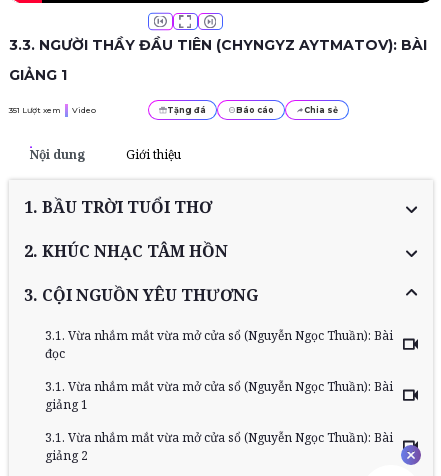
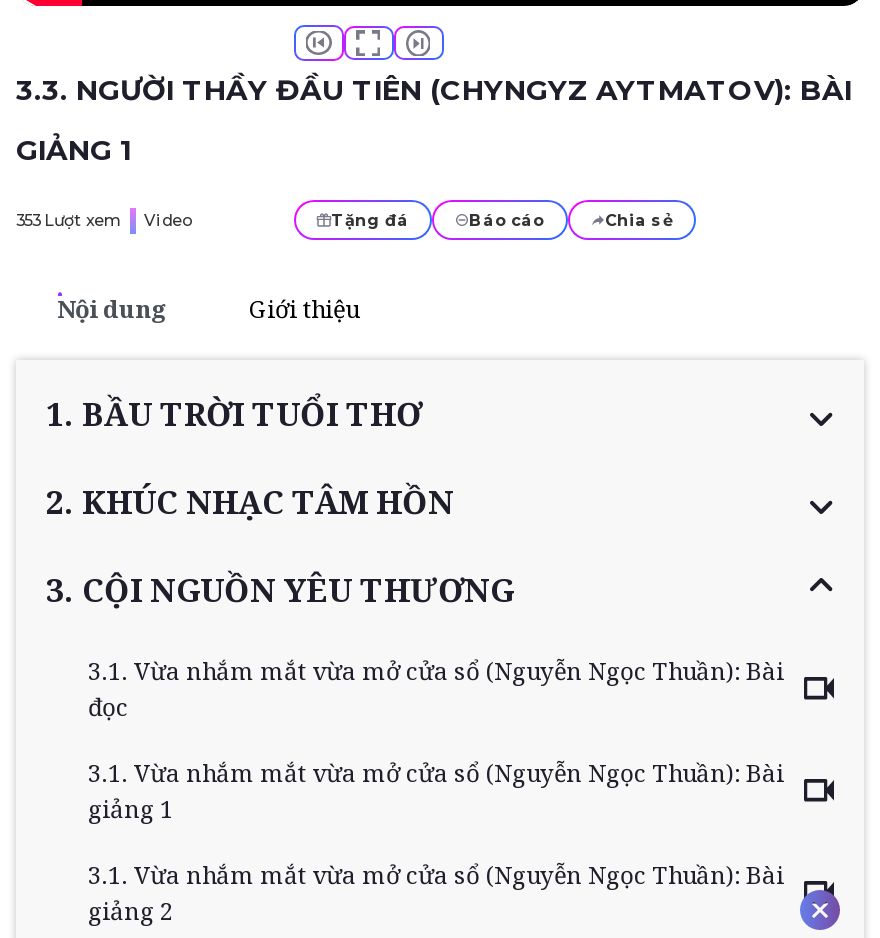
- 351 Lượt xem Video
+ 353 Lượt xem Video
